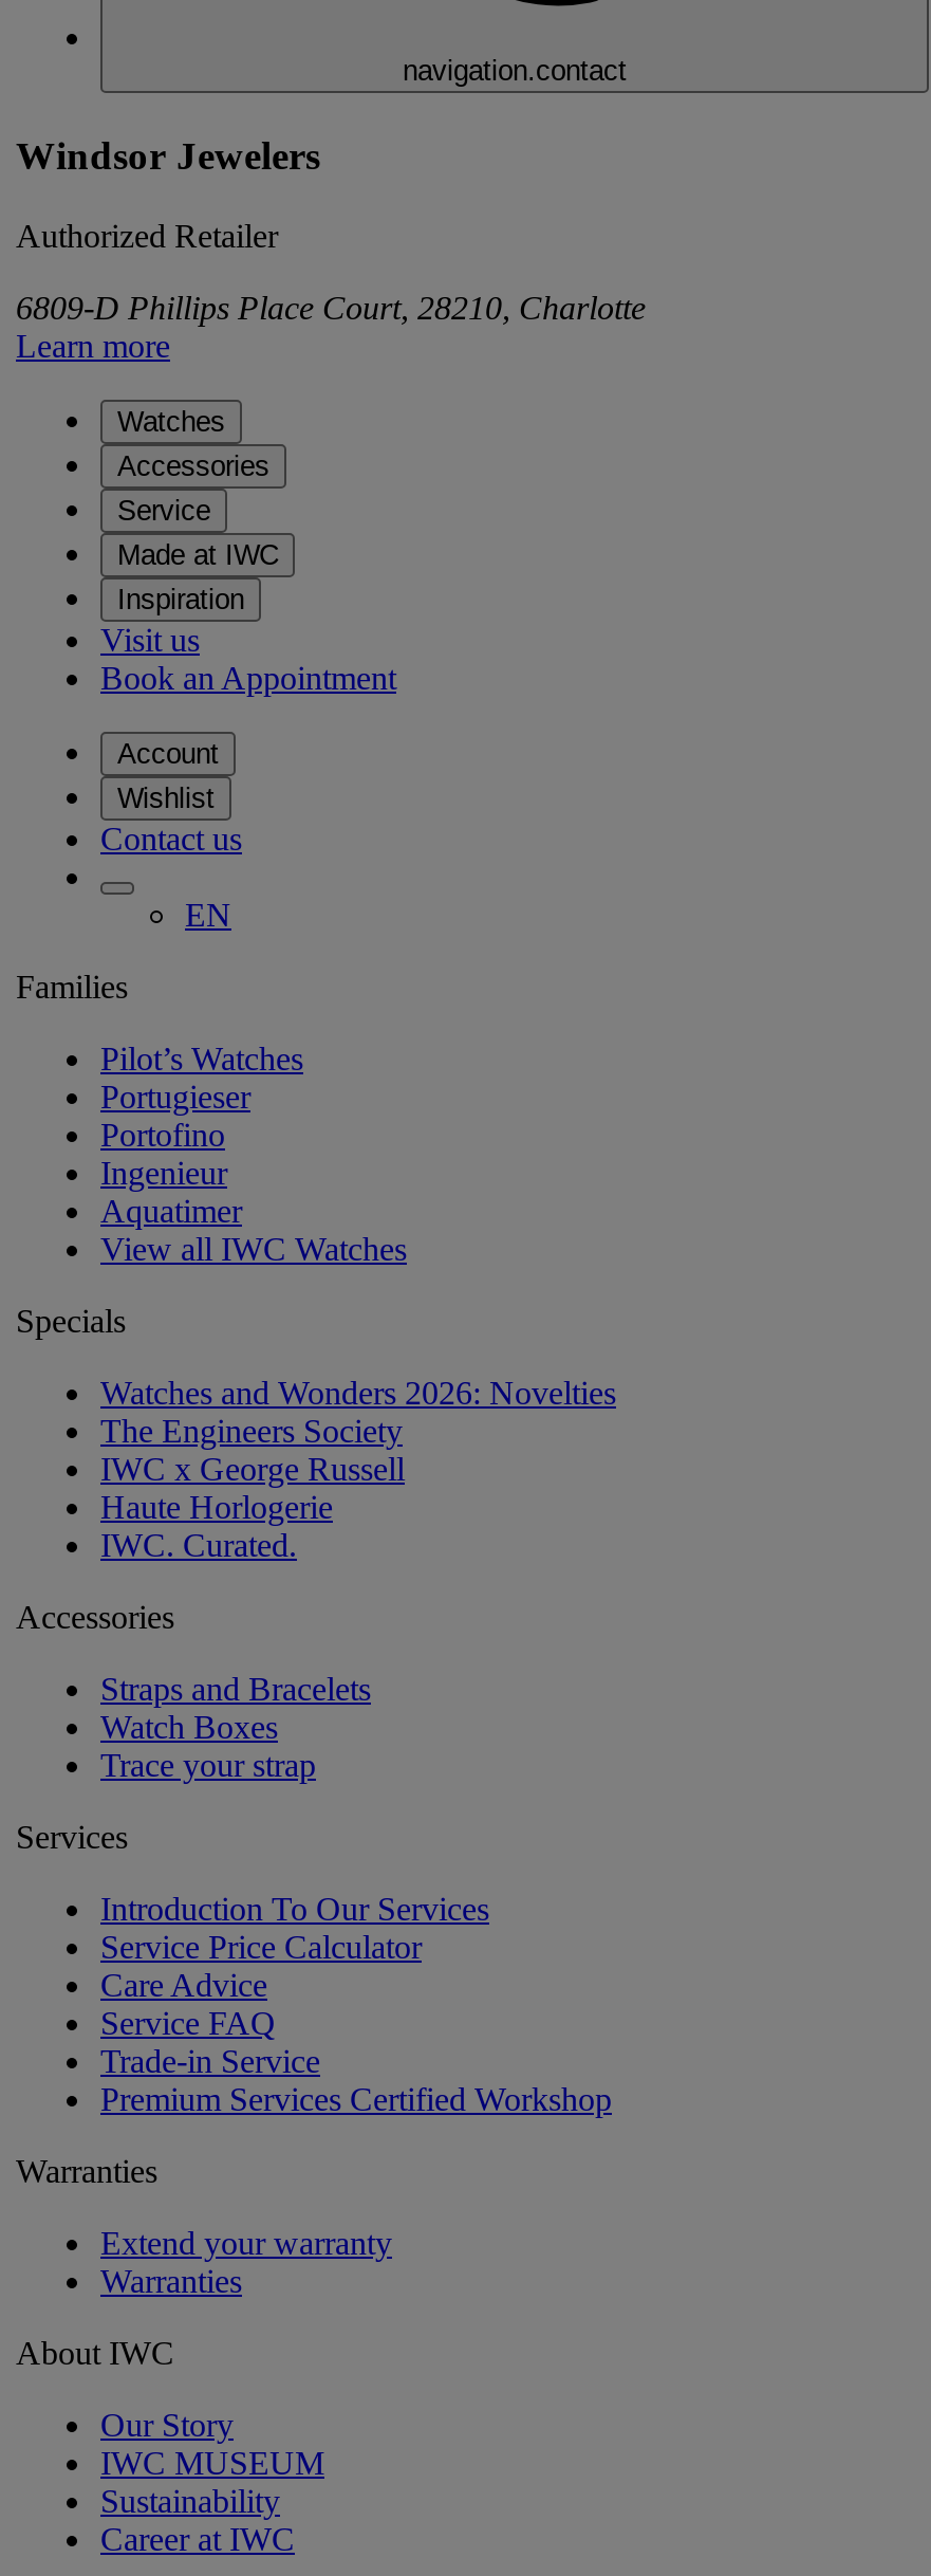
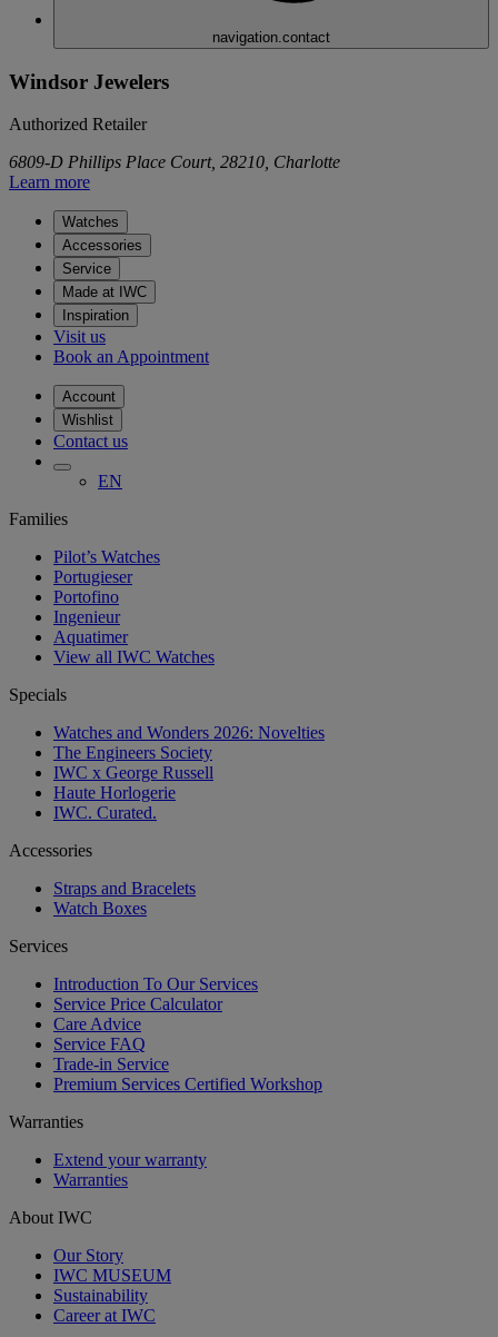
- Trace your strap
